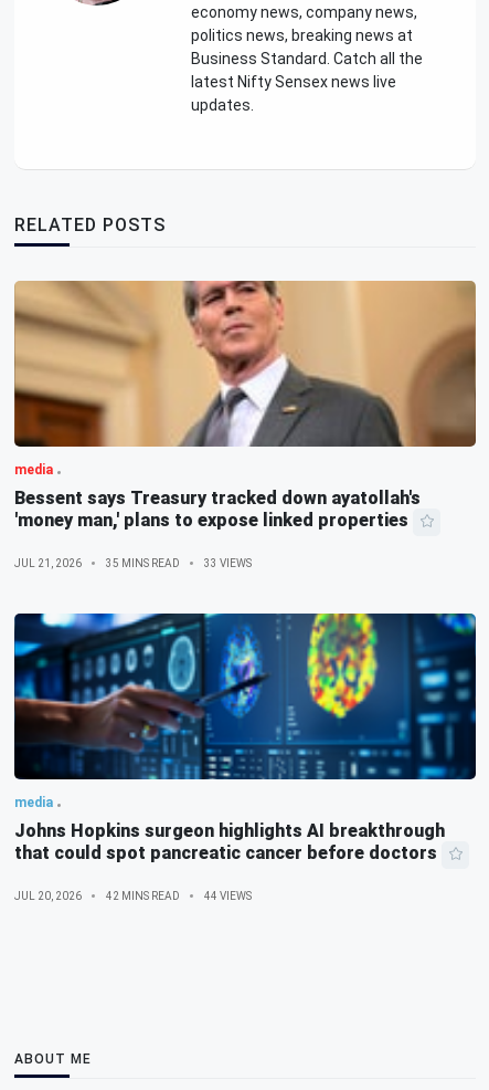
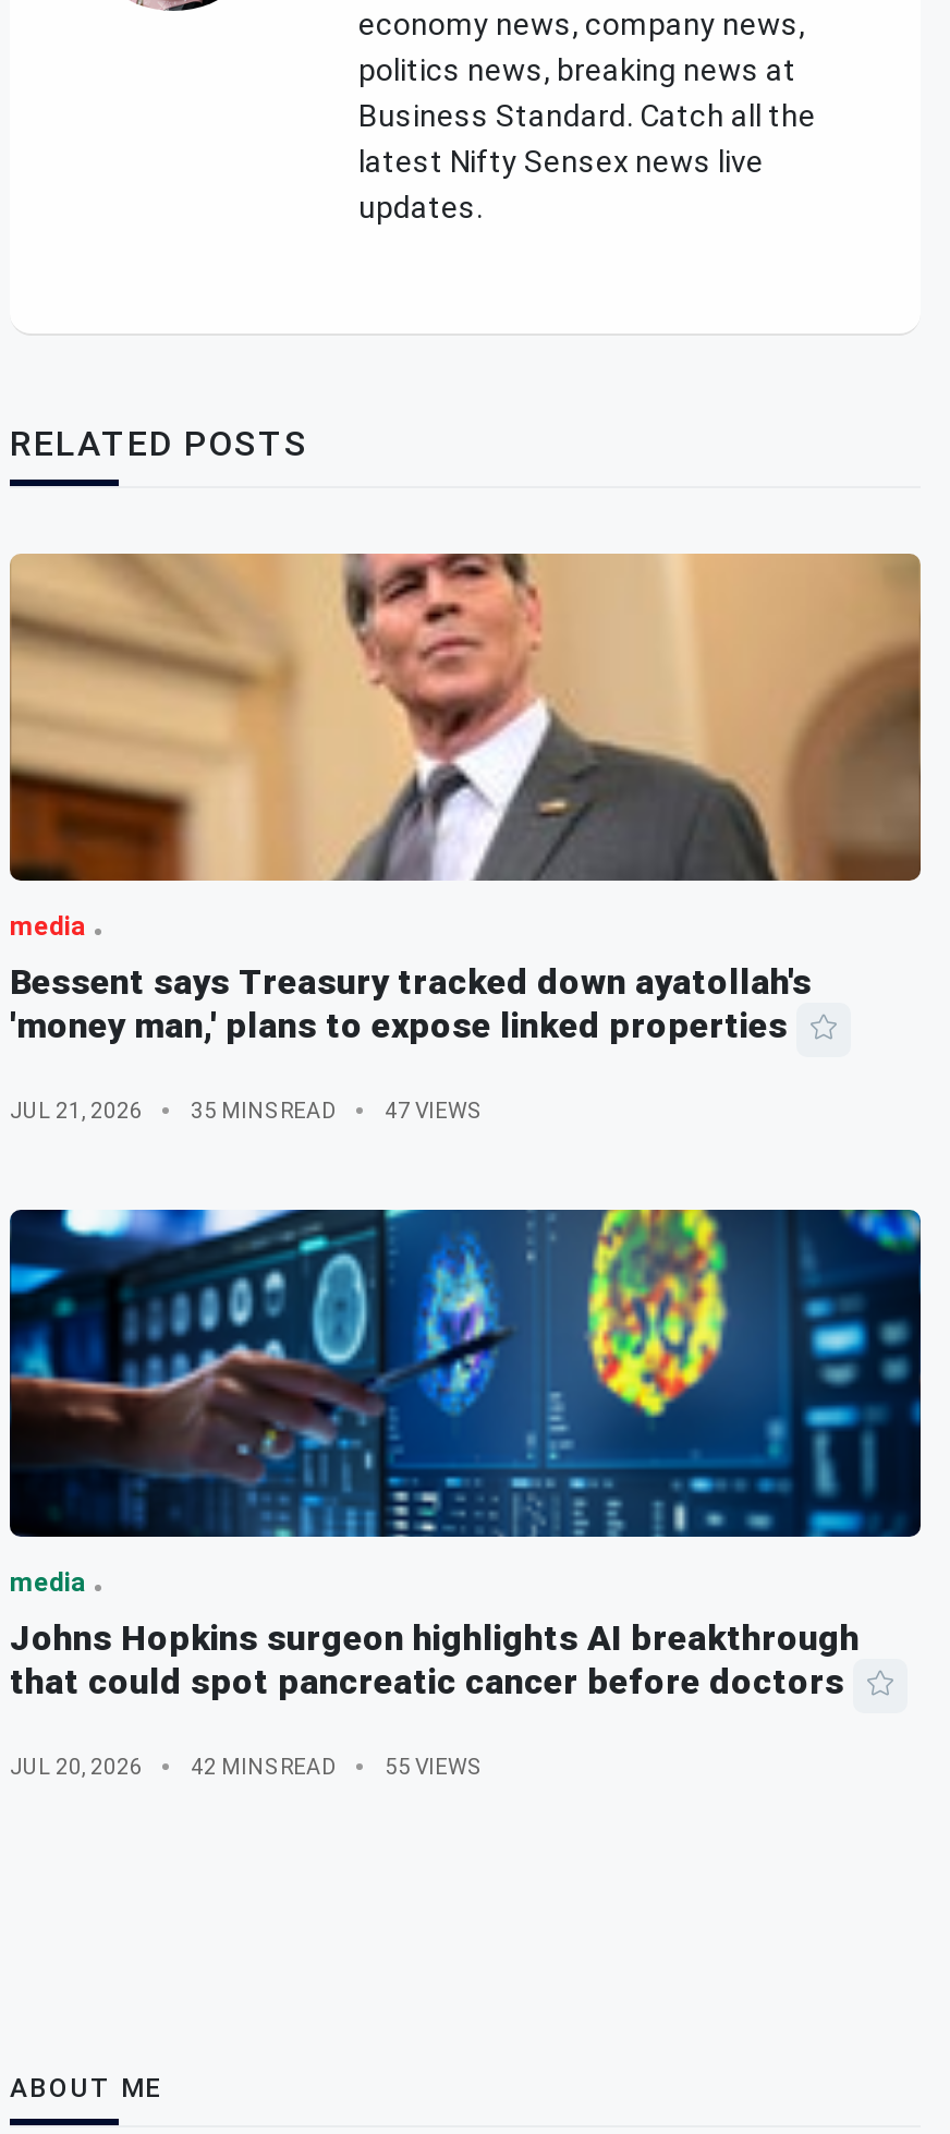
- JUL 21, 2026 35 MINS READ 33 VIEWS
+ JUL 21, 2026 35 MINS READ 47 VIEWS

- JUL 20, 2026 42 MINS READ 44 VIEWS
+ JUL 20, 2026 42 MINS READ 55 VIEWS
